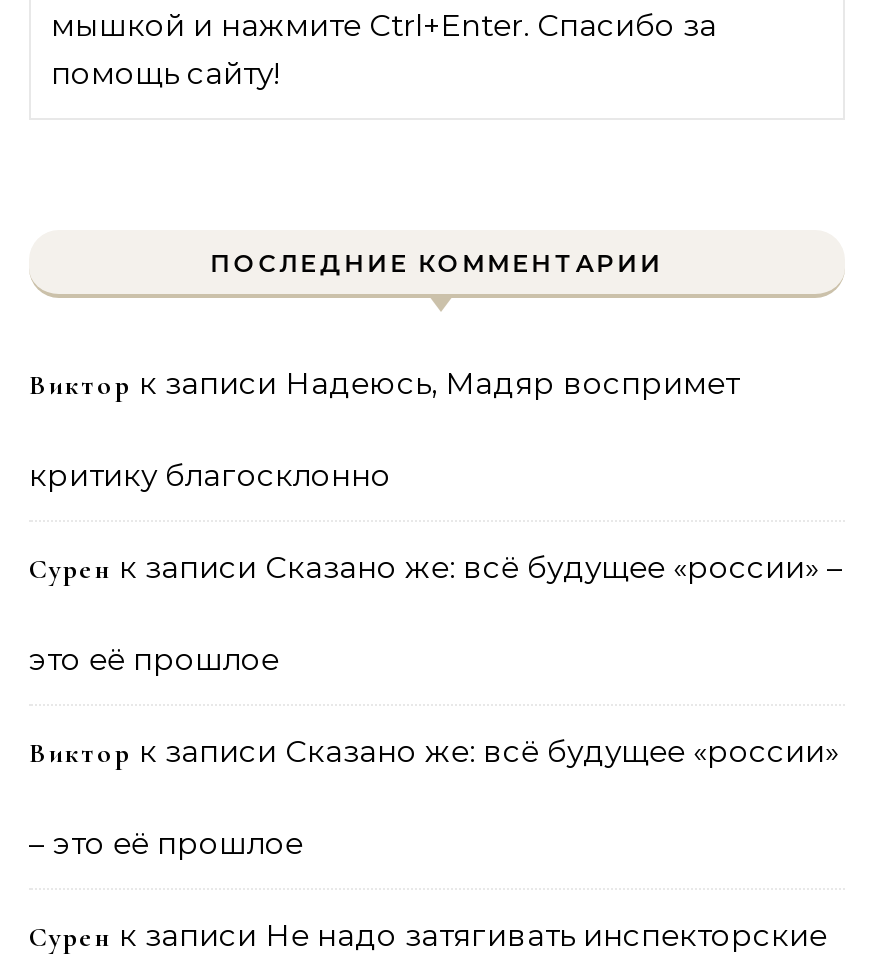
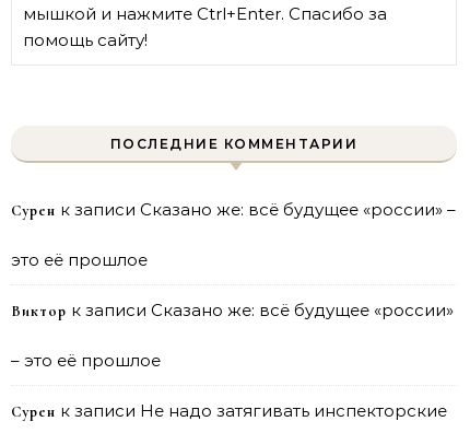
- Виктор к записи Надеюсь, Мадяр воспримет
- критику благосклонно
